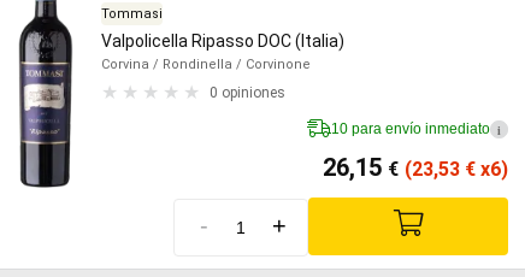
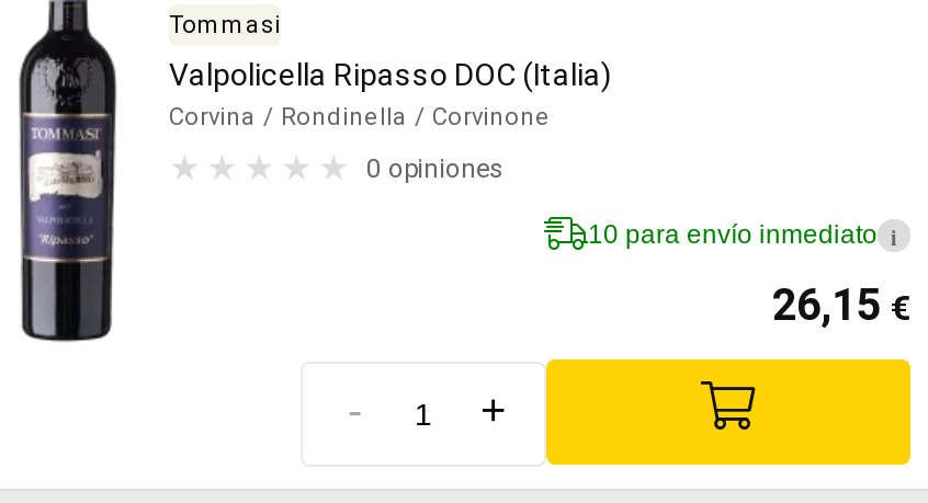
- 26,15 € (23,53 €x6)
+ 26,15 €
